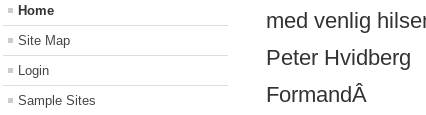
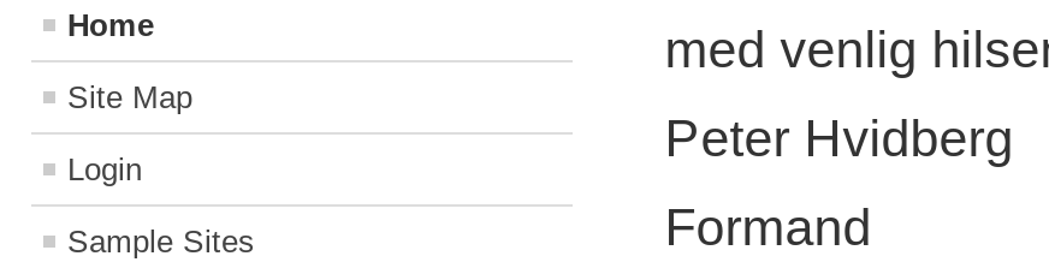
- FormandÂ
+ Formand
